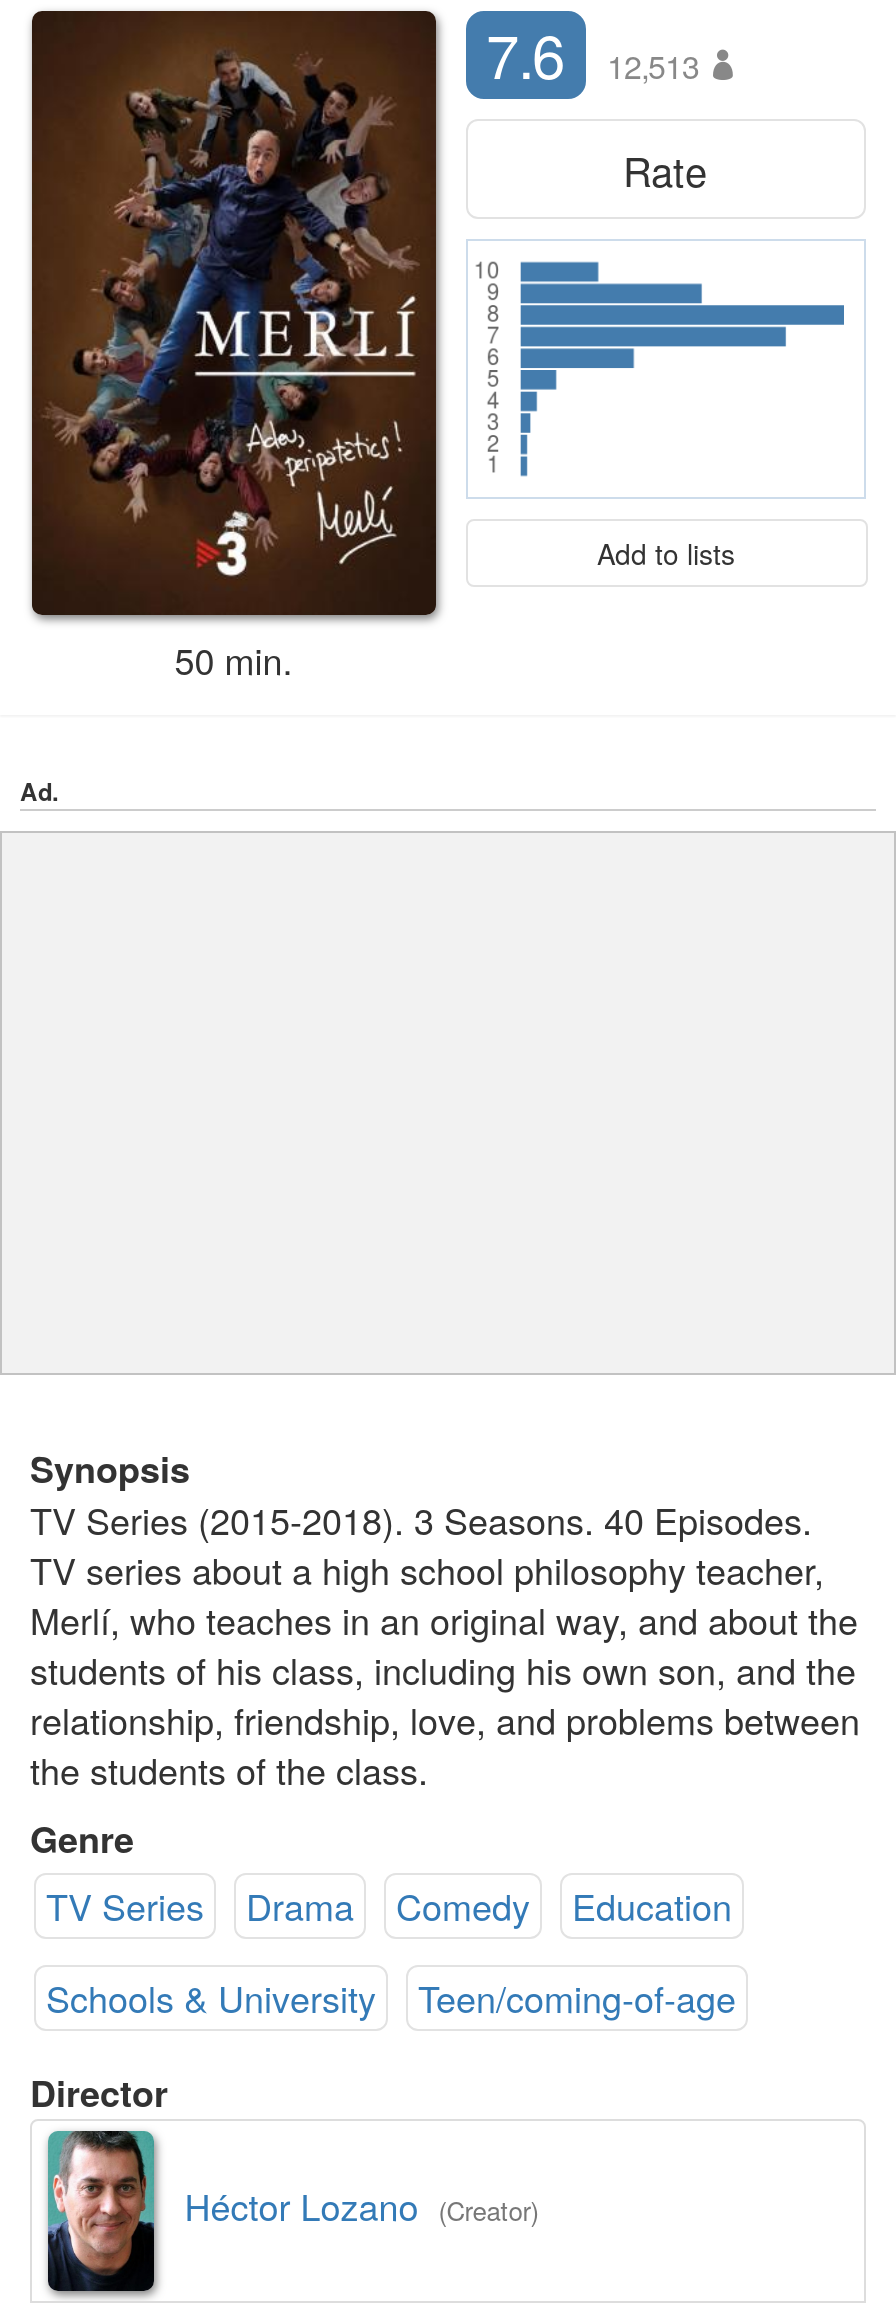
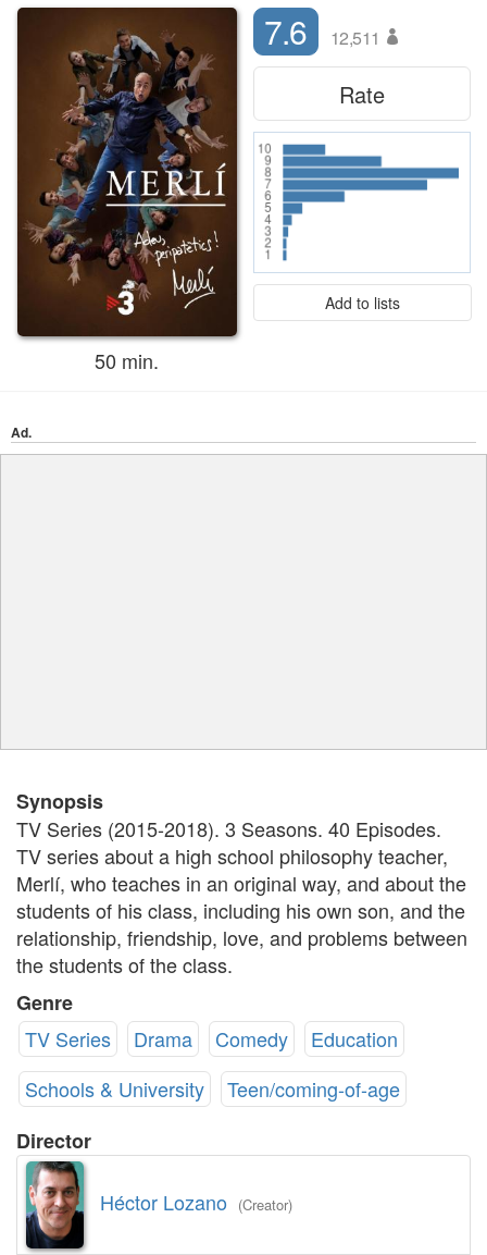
- 7.6 12,513
+ 7.6 12,511
